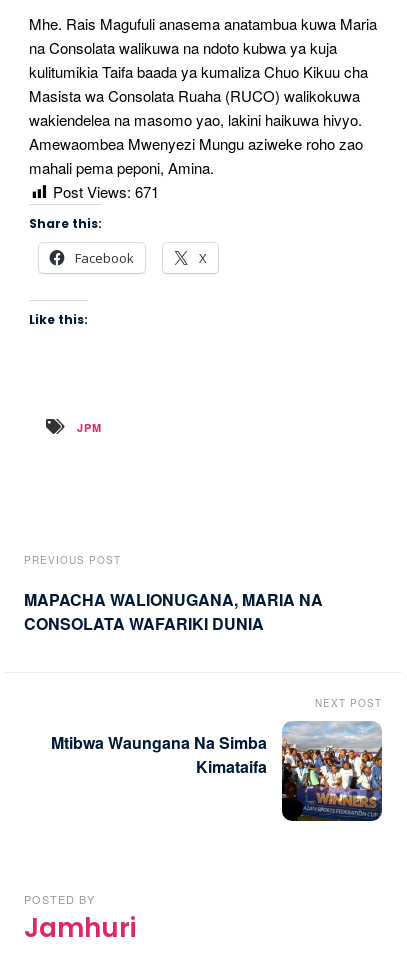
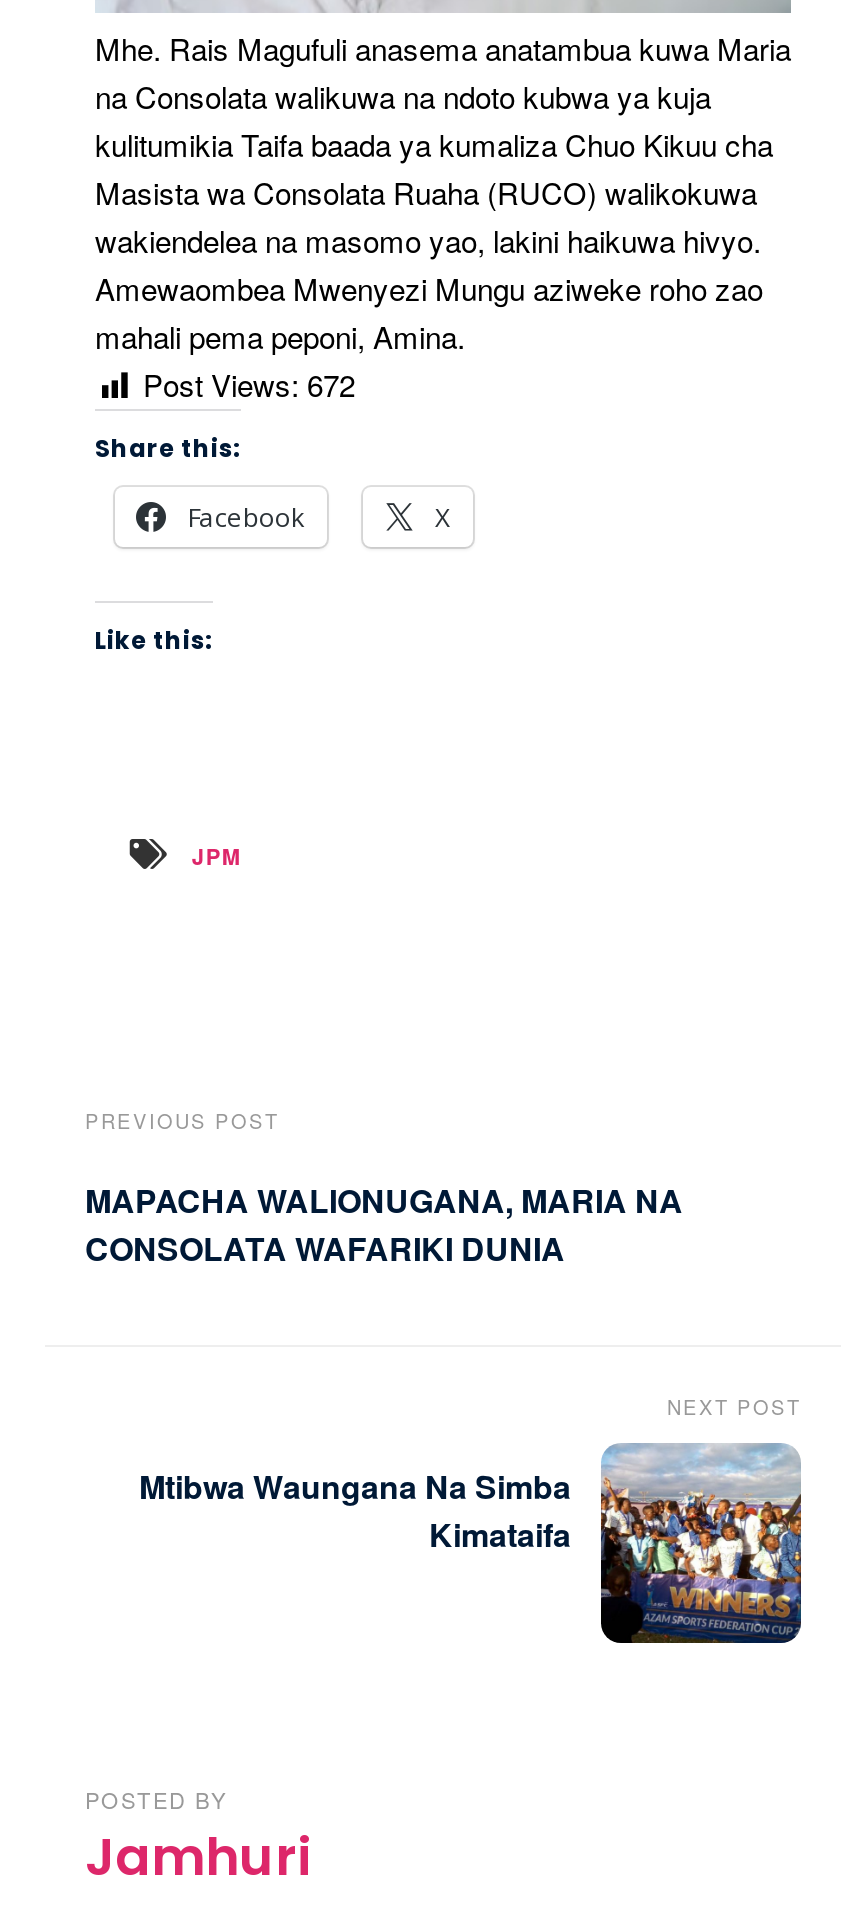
- Post Views: 671
+ Post Views: 672
